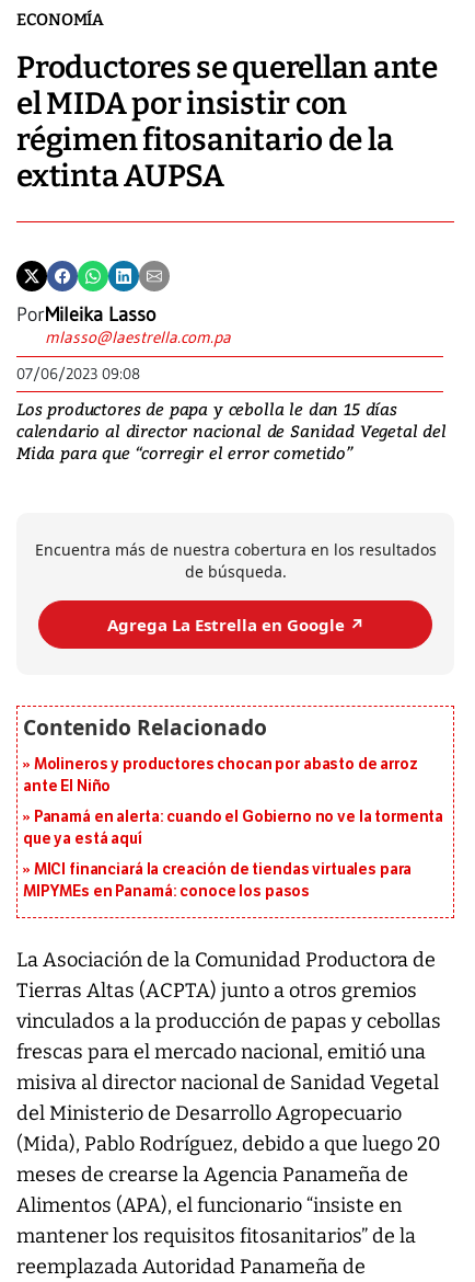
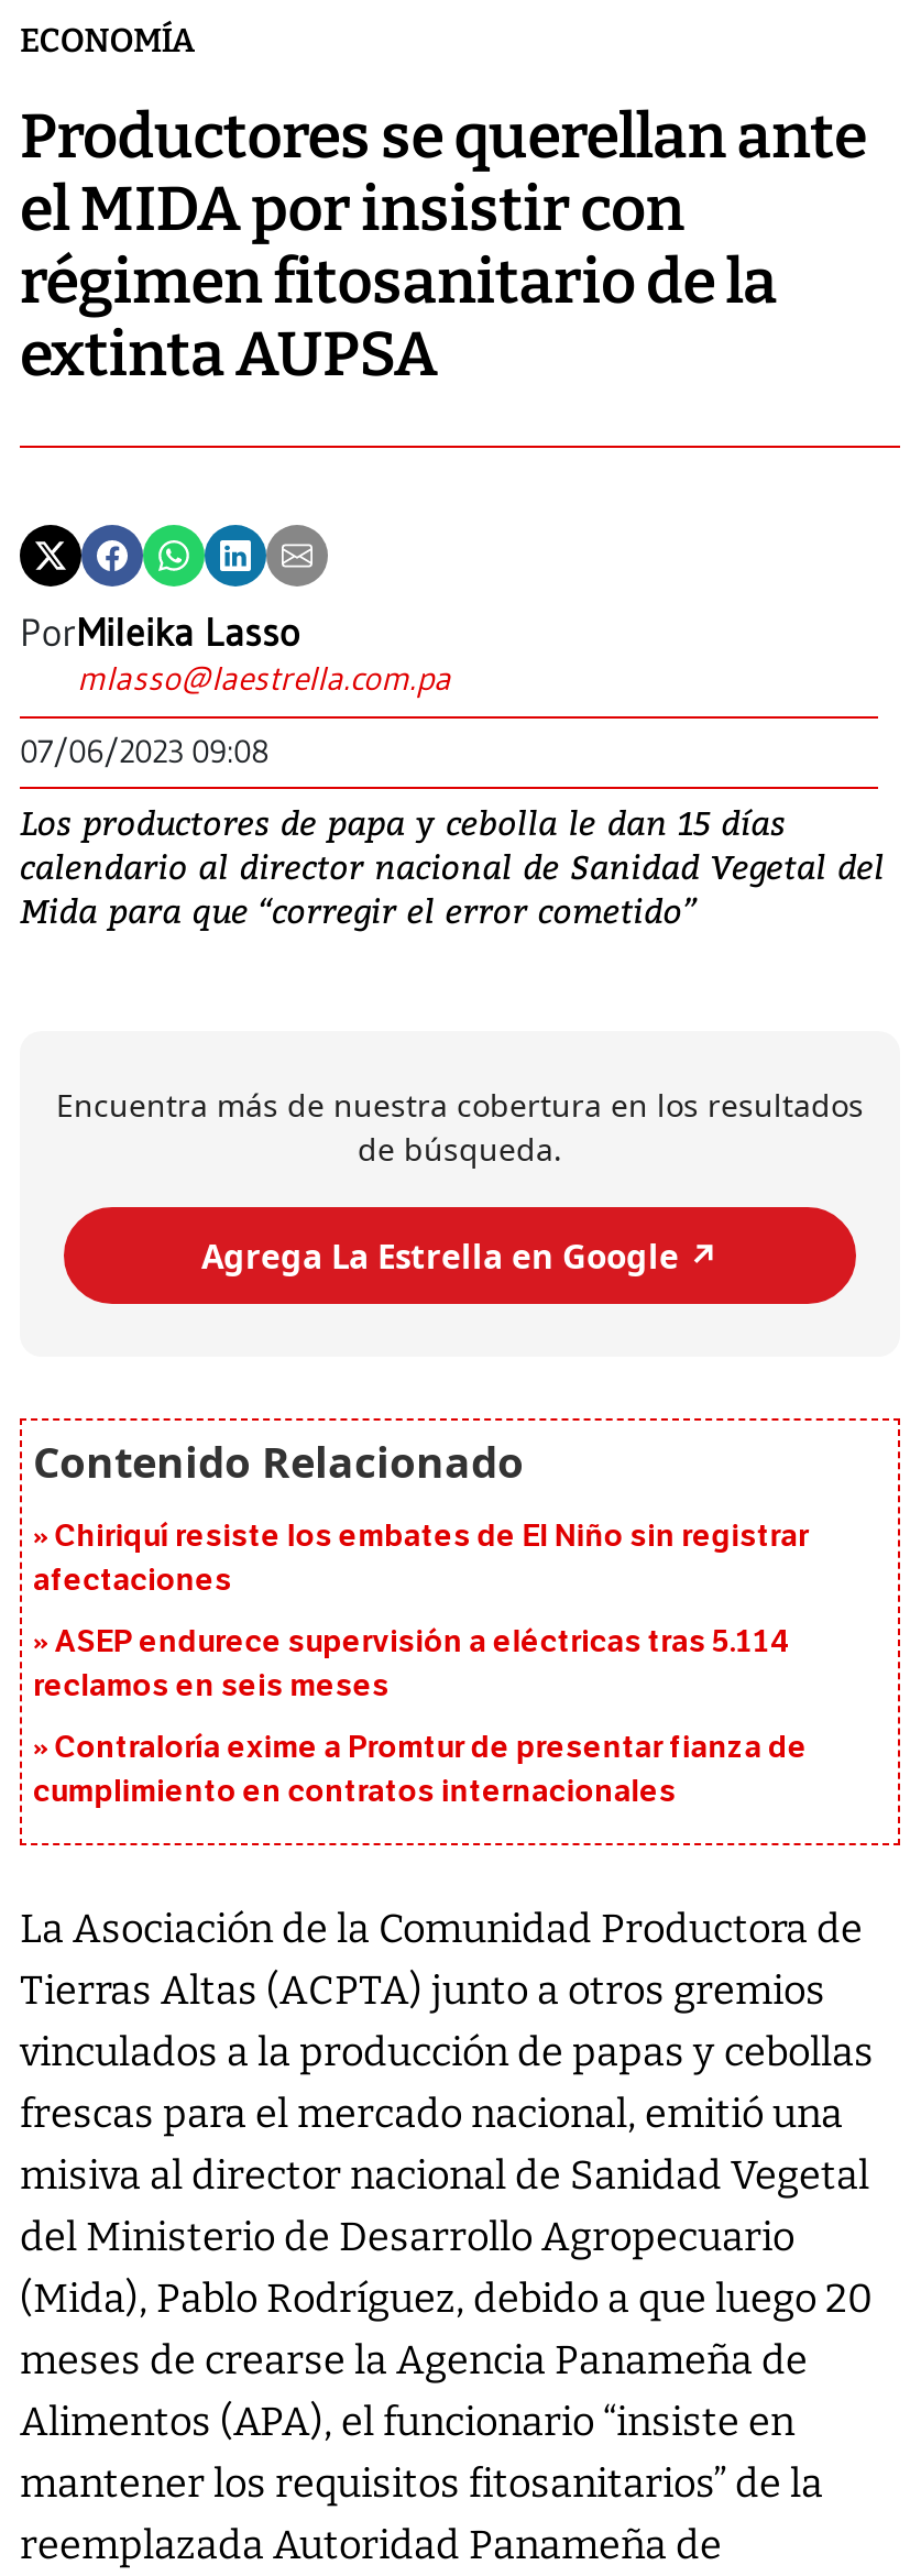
- Molineros y productores chocan por abasto de arroz
- ante El Niño
+ Chiriquí resiste los embates de El Niño sin registrar
+ afectaciones

- Panamá en alerta: cuando el Gobierno no ve la tormenta
- que ya está aquí
+ ASEP endurece supervisión a eléctricas tras 5.114
+ reclamos en seis meses

- MICI financiará la creación de tiendas virtuales para
- MIPYMEs en Panamá: conoce los pasos
+ Contraloría exime a Promtur de presentar fianza de
+ cumplimiento en contratos internacionales
